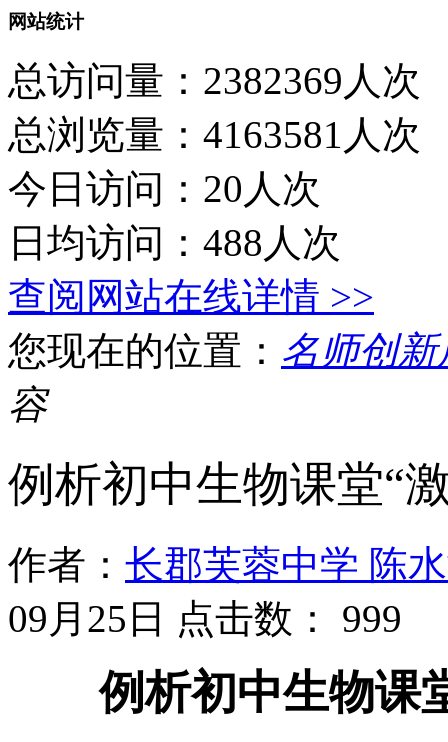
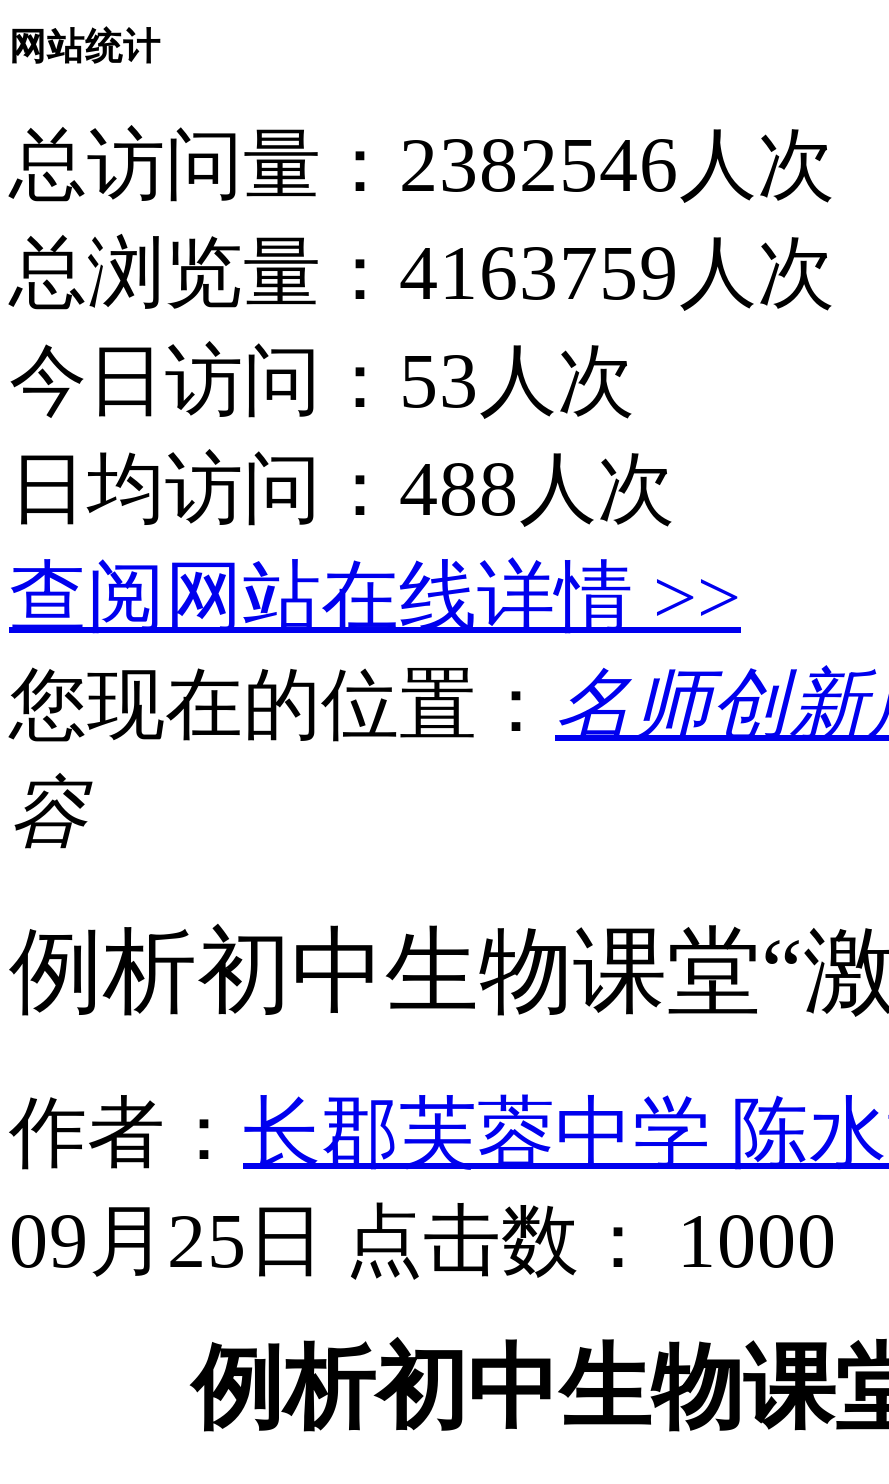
- 总访问量：2382369人次
+ 总访问量：2382546人次

- 总浏览量：4163581人次
+ 总浏览量：4163759人次

- 今日访问：20人次
+ 今日访问：53人次

- 09月25日 点击数：999
+ 09月25日 点击数：1000
